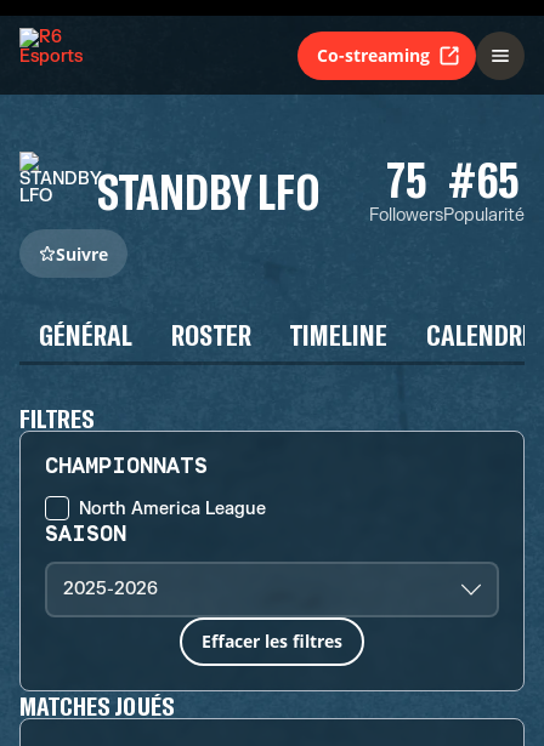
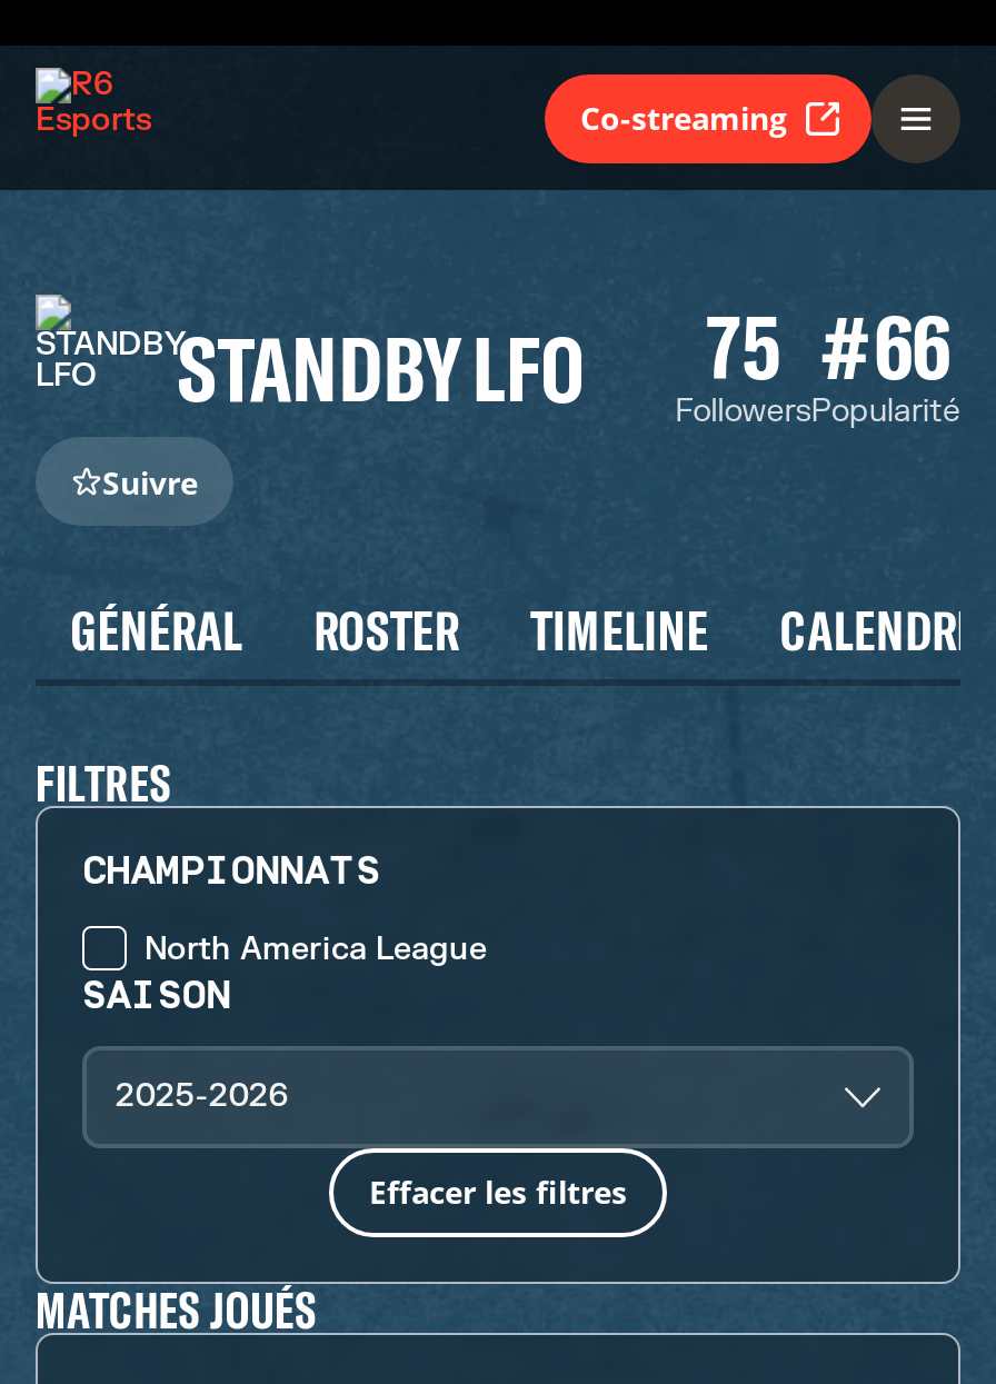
- STANDBY LFO 75 #65
+ STANDBY LFO 75 #66
